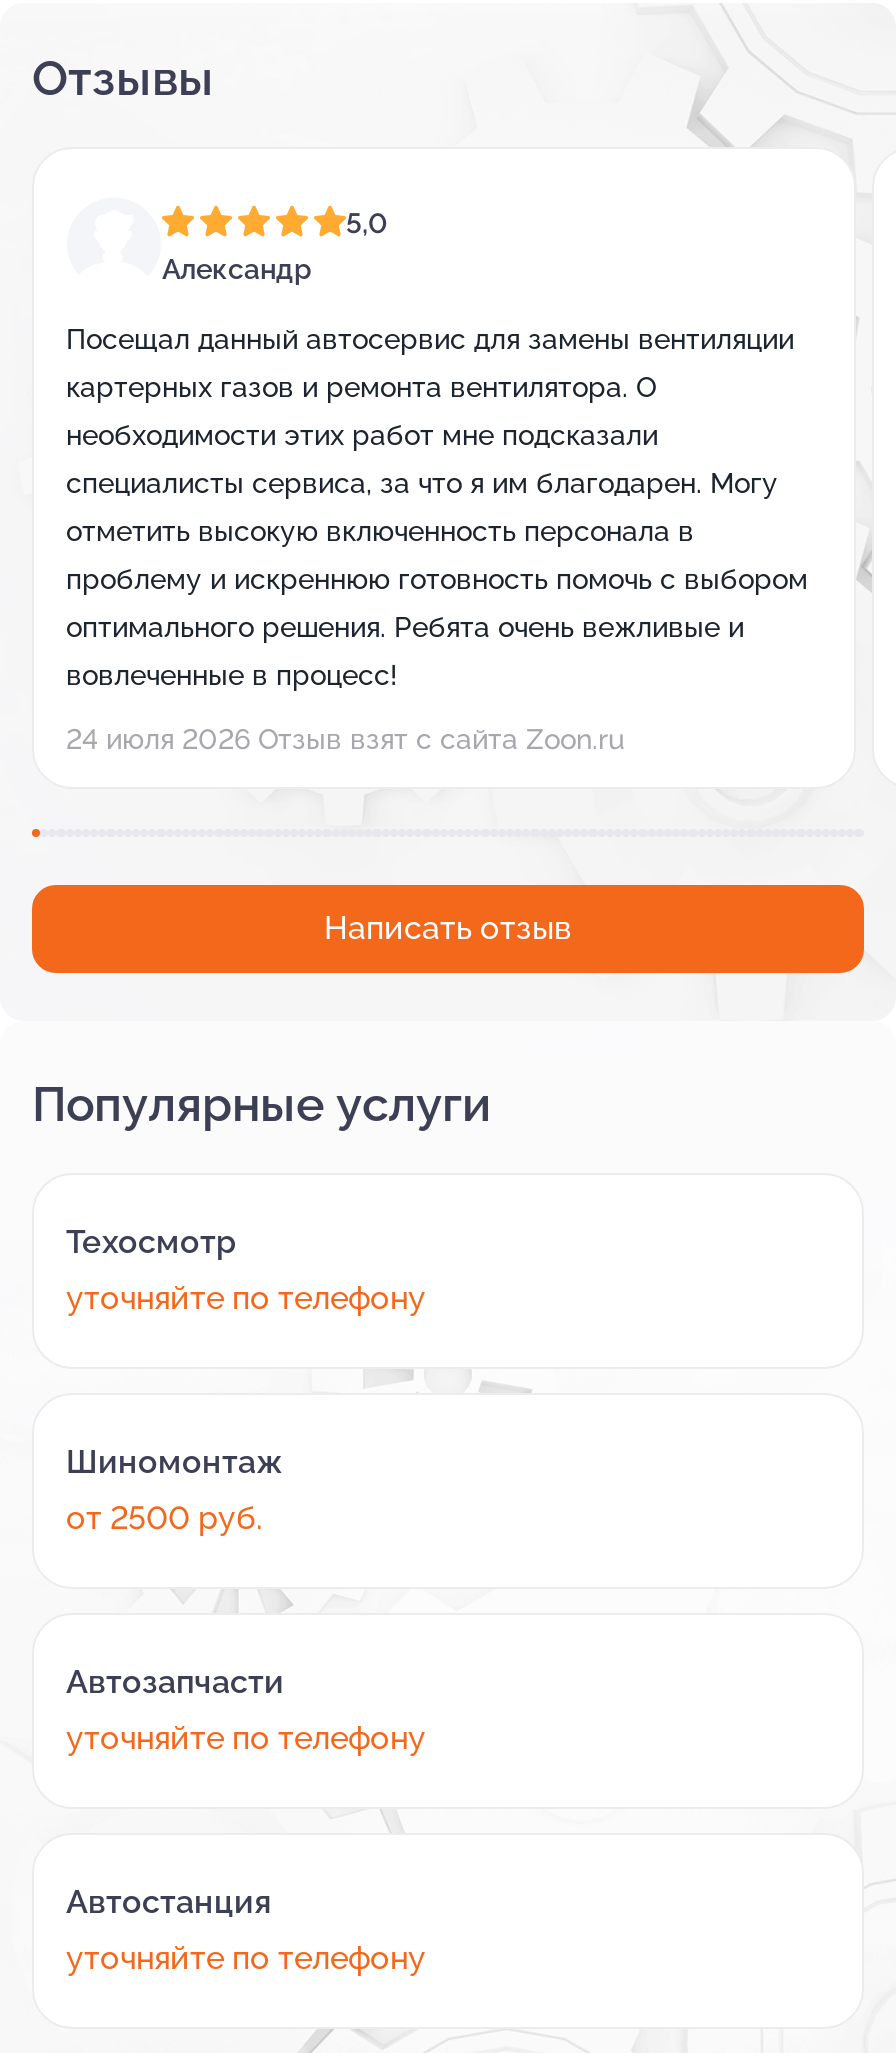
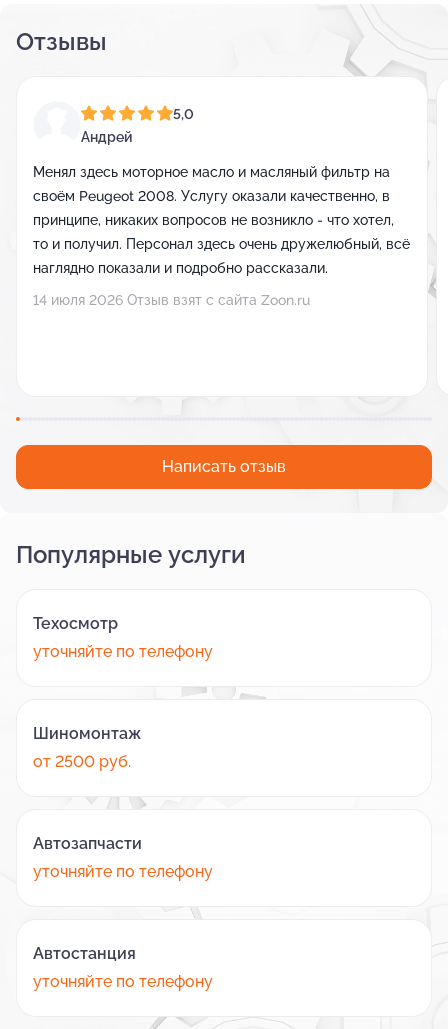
- Александр
- Посещал данный автосервис для замены вентиляции
- картерных газов и ремонта вентилятора. О
- необходимости этих работ мне подсказали
- специалисты сервиса, за что я им благодарен. Могу
- отметить высокую включенность персонала в
- проблему и искреннюю готовность помочь с выбором
- оптимального решения. Ребята очень вежливые и
- вовлеченные в процесс!
- 24 июля 2026 Отзыв взят с сайта Zoon.ru
+ Андрей
+ Менял здесь моторное масло и масляный фильтр на
+ своём Peugeot 2008. Услугу оказали качественно, в
+ принципе, никаких вопросов не возникло - что хотел,
+ то и получил. Персонал здесь очень дружелюбный, всё
+ наглядно показали и подробно рассказали.
+ 14 июля 2026 Отзыв взят с сайта Zoon.ru
